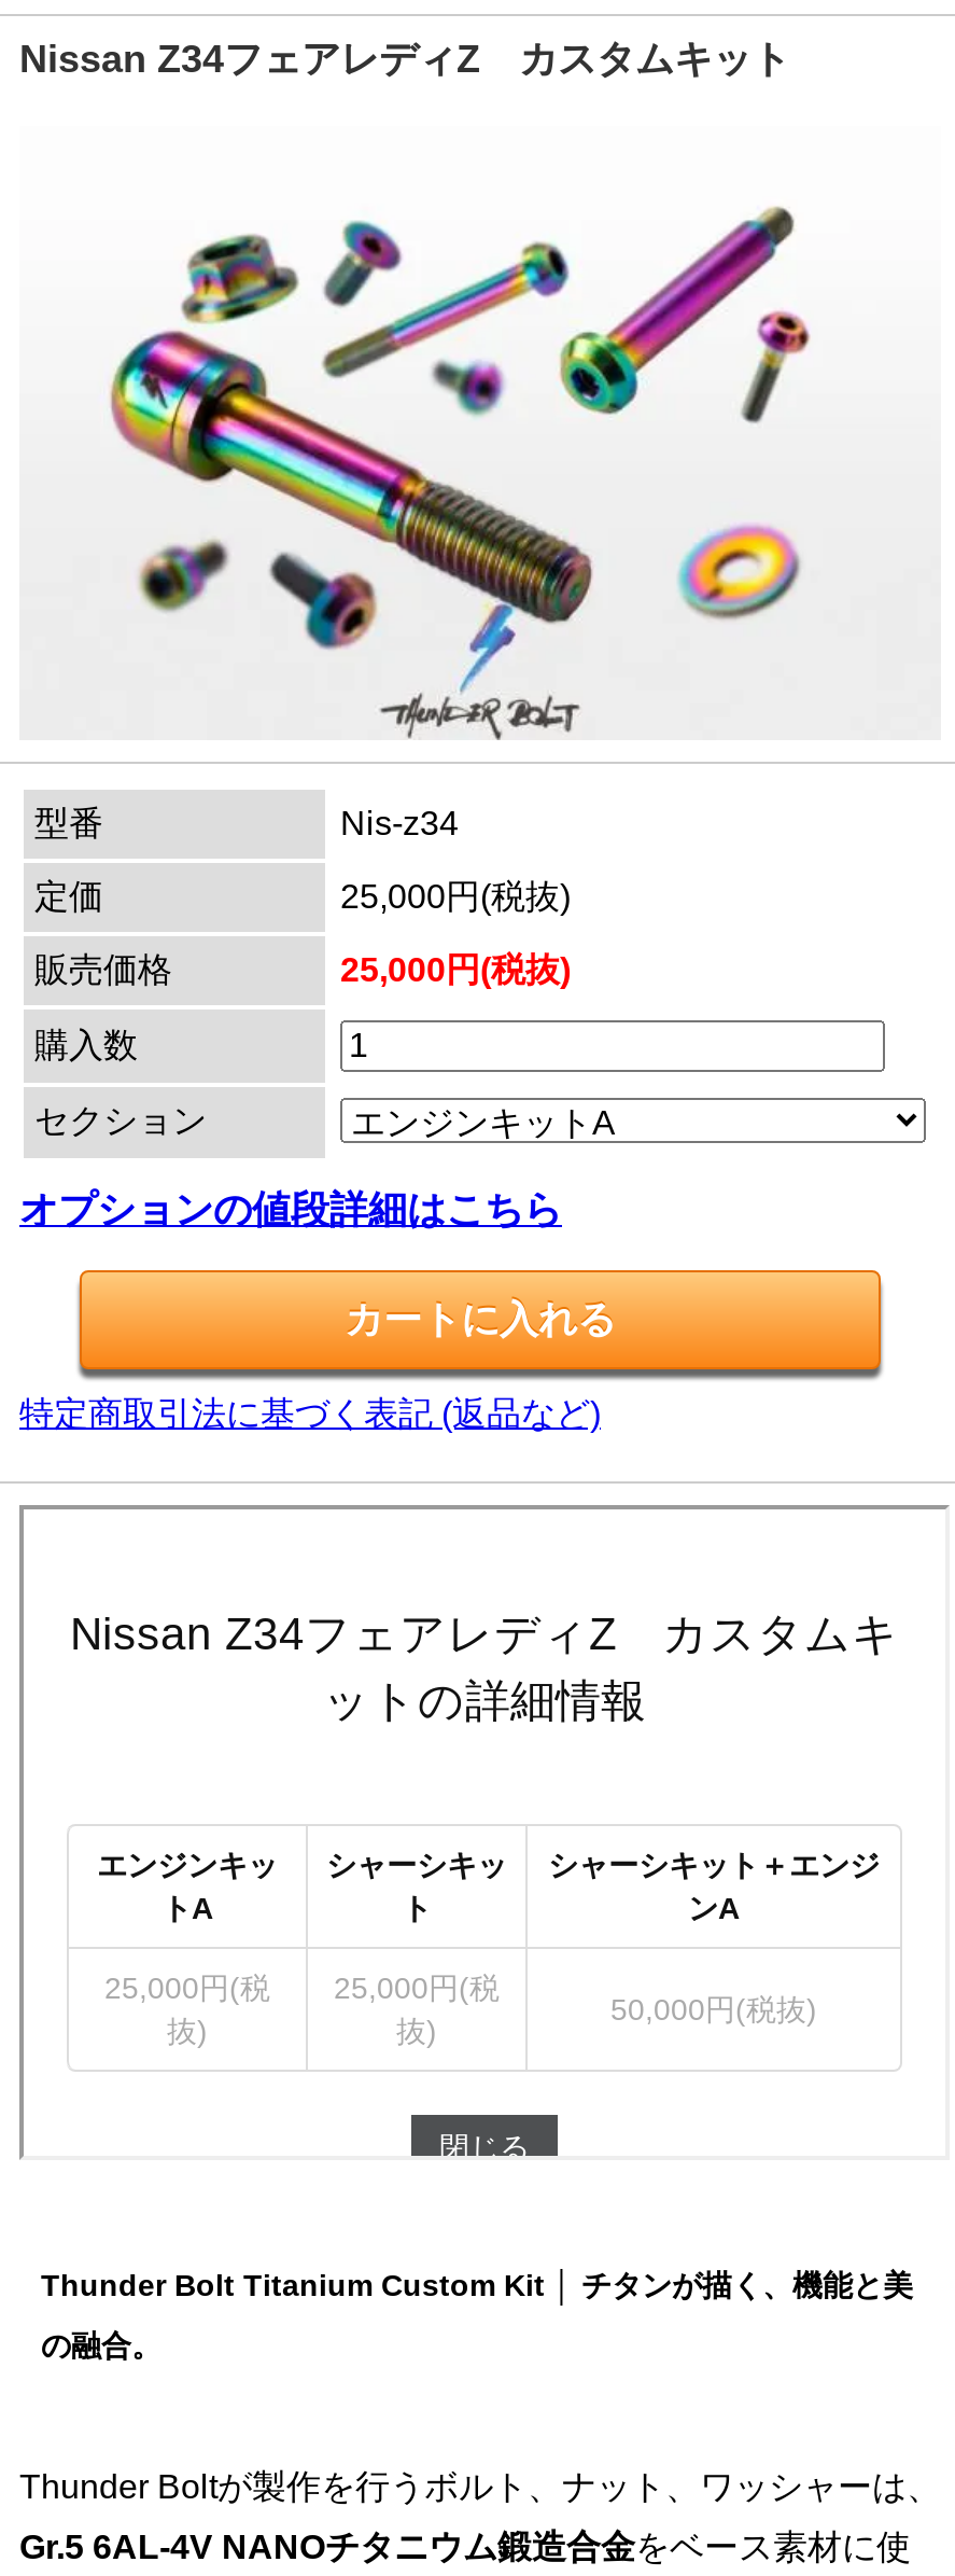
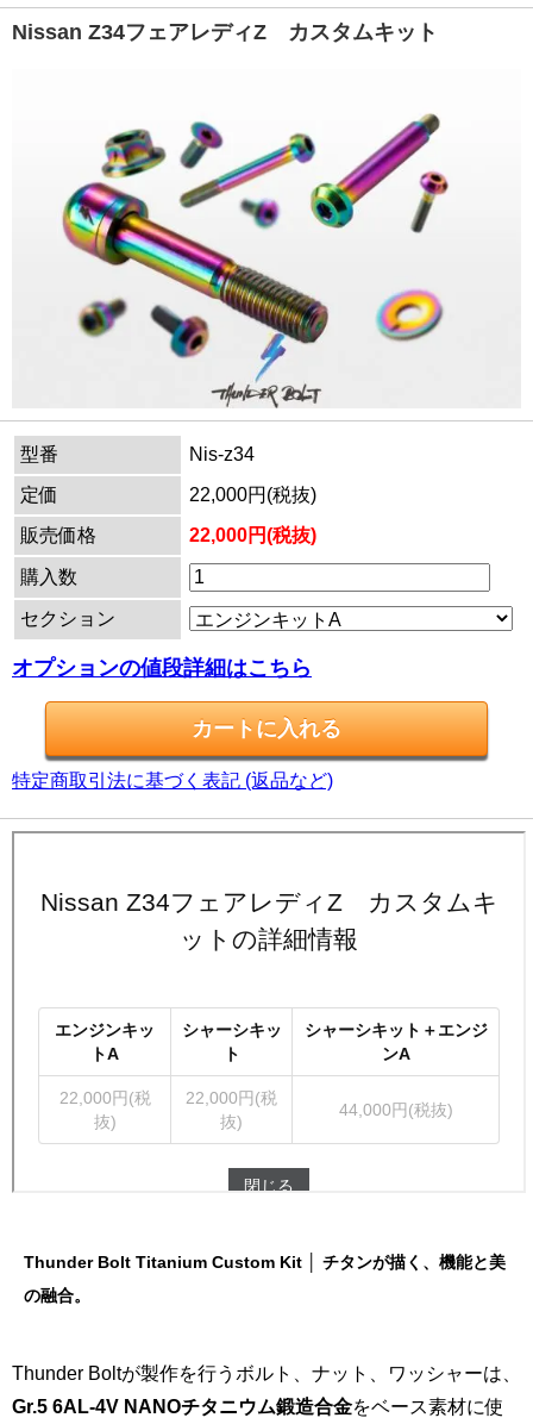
- 25,000円(税抜)
+ 22,000円(税抜)

- 25,000円(税抜)
+ 22,000円(税抜)
